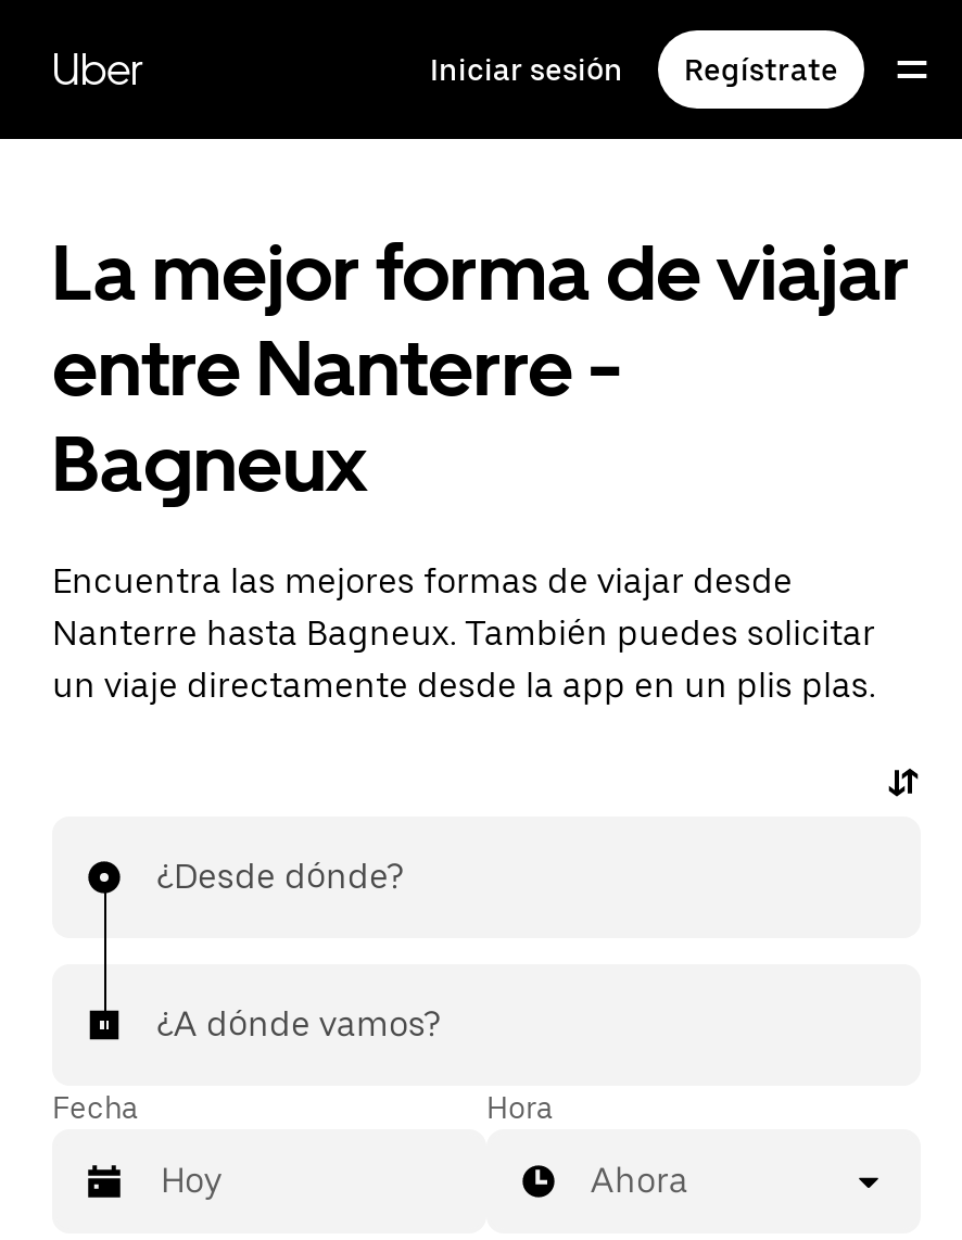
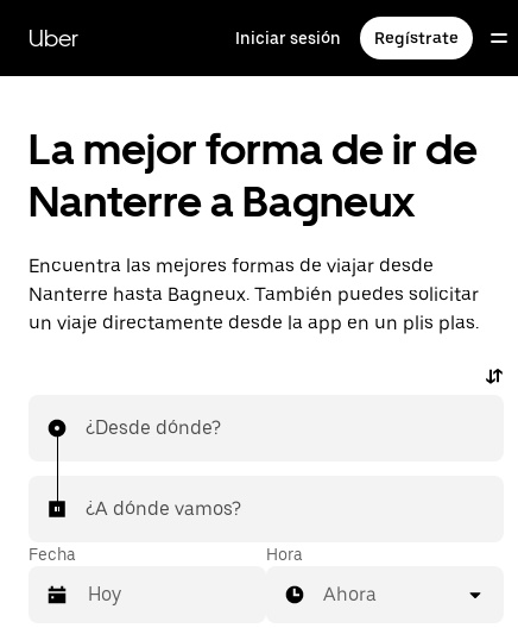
- La mejor forma de viajar
- entre Nanterre -
- Bagneux
+ La mejor forma de ir de
+ Nanterre a Bagneux
